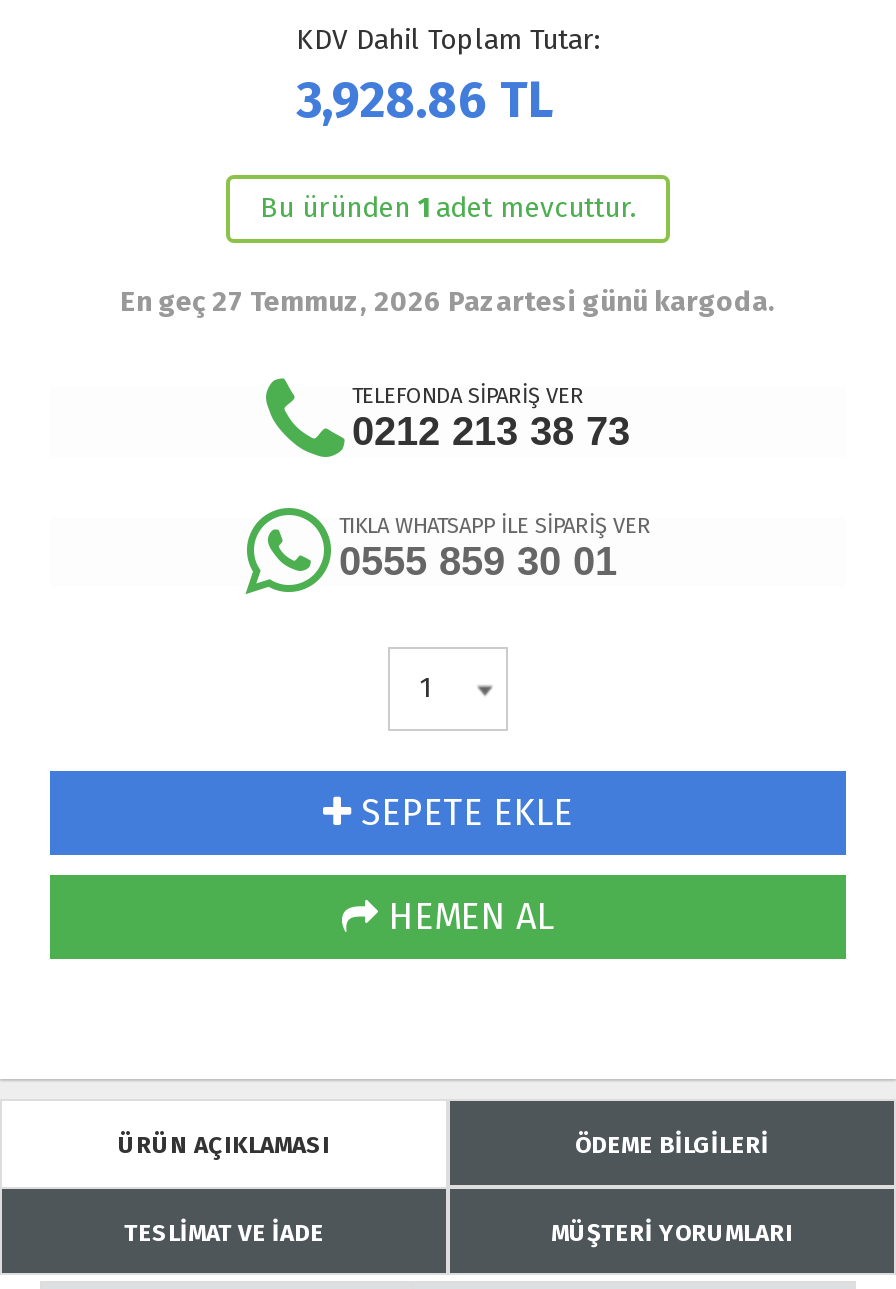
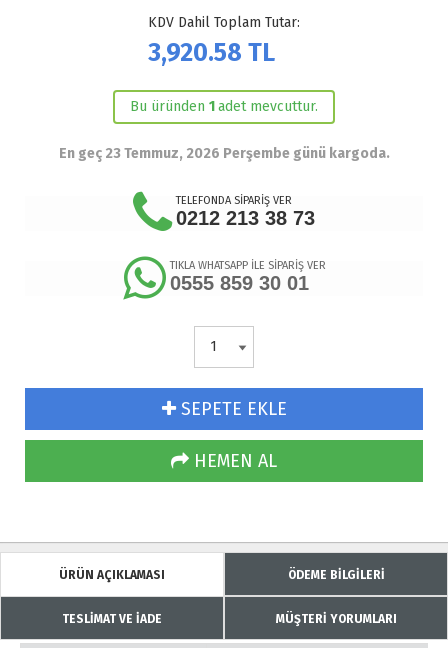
- 3,928.86 TL
+ 3,920.58 TL

- En geç 27 Temmuz, 2026 Pazartesi günü kargoda.
+ En geç 23 Temmuz, 2026 Perşembe günü kargoda.
